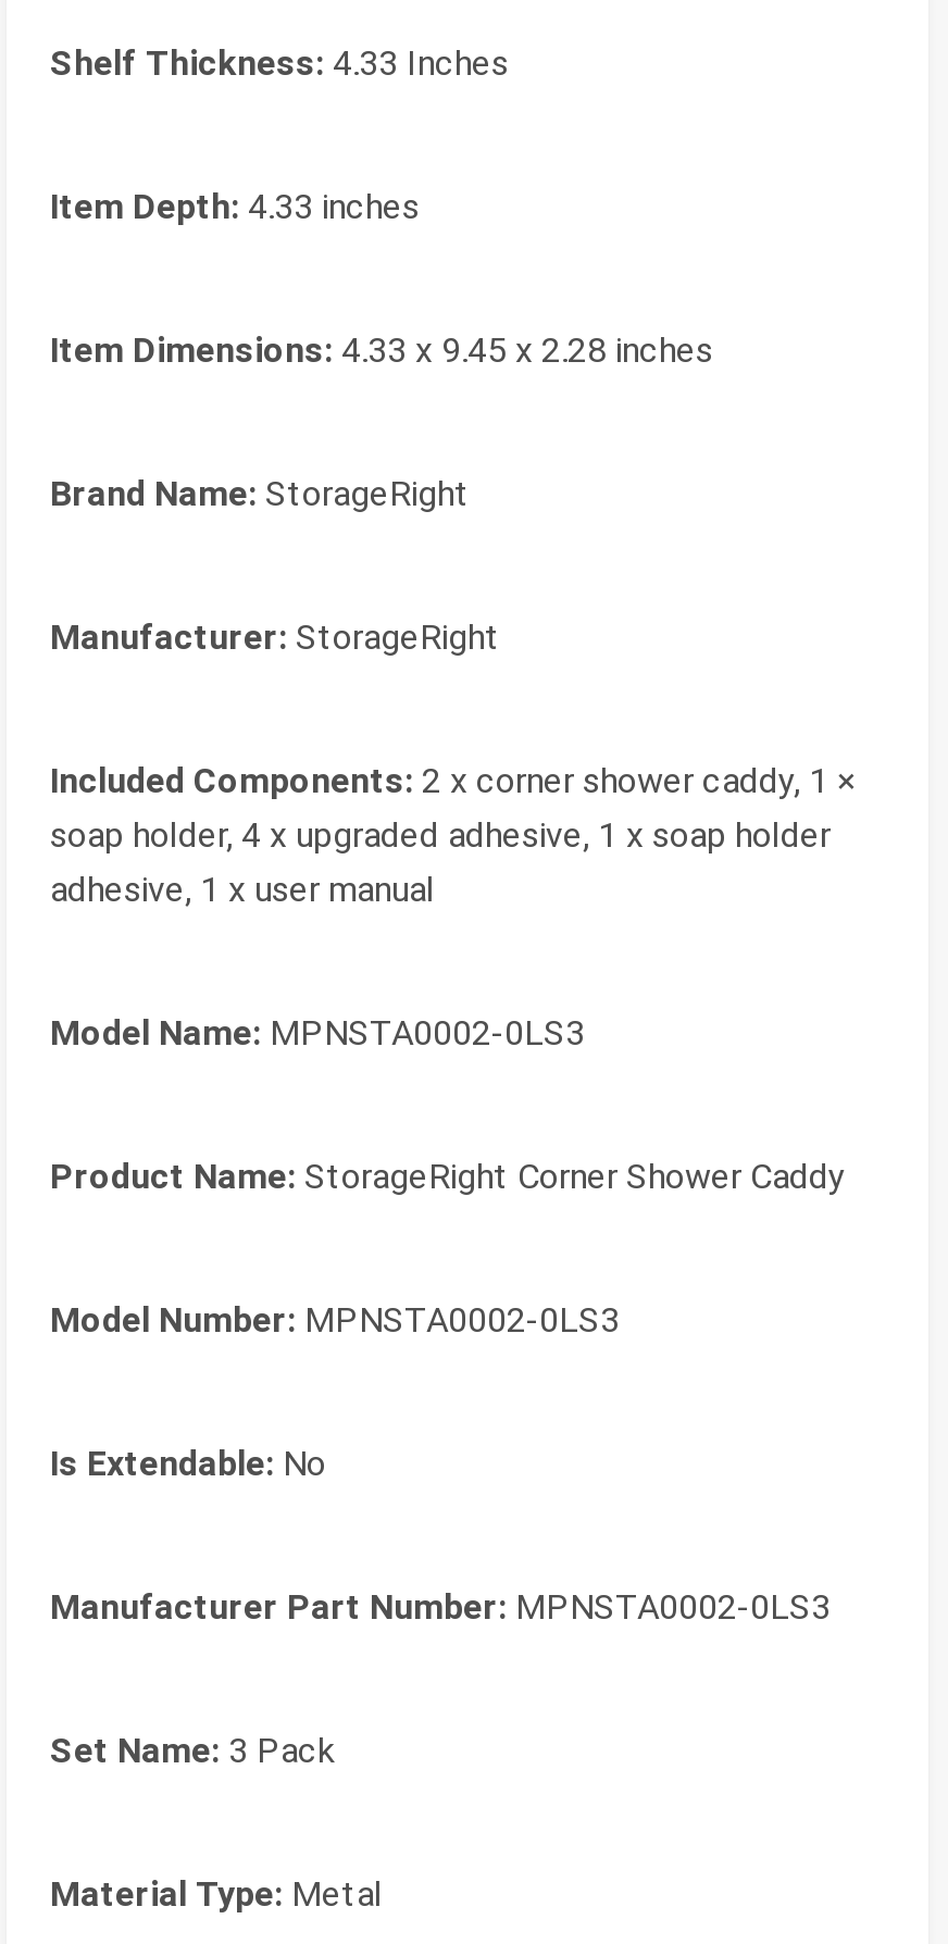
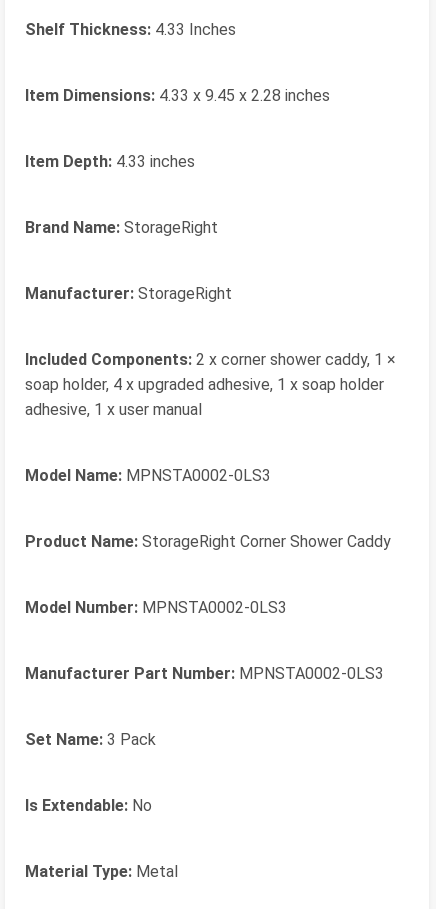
moved down: Item Depth: 4.33 inches

moved up: Item Dimensions: 4.33 x 9.45 x 2.28 inches

moved down: Is Extendable: No

moved up: Manufacturer Part Number: MPNSTA0002-0LS3 | Set Name: 3 Pack
